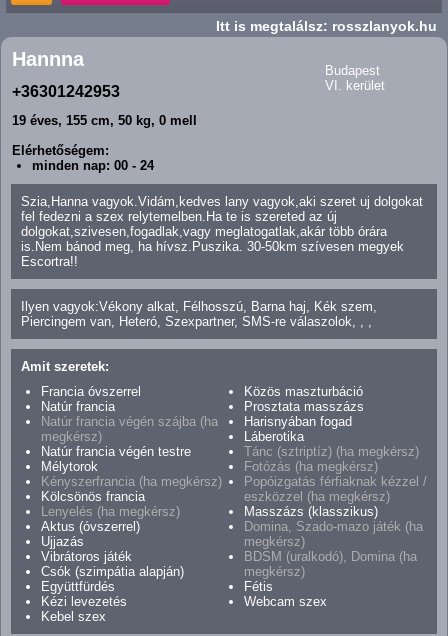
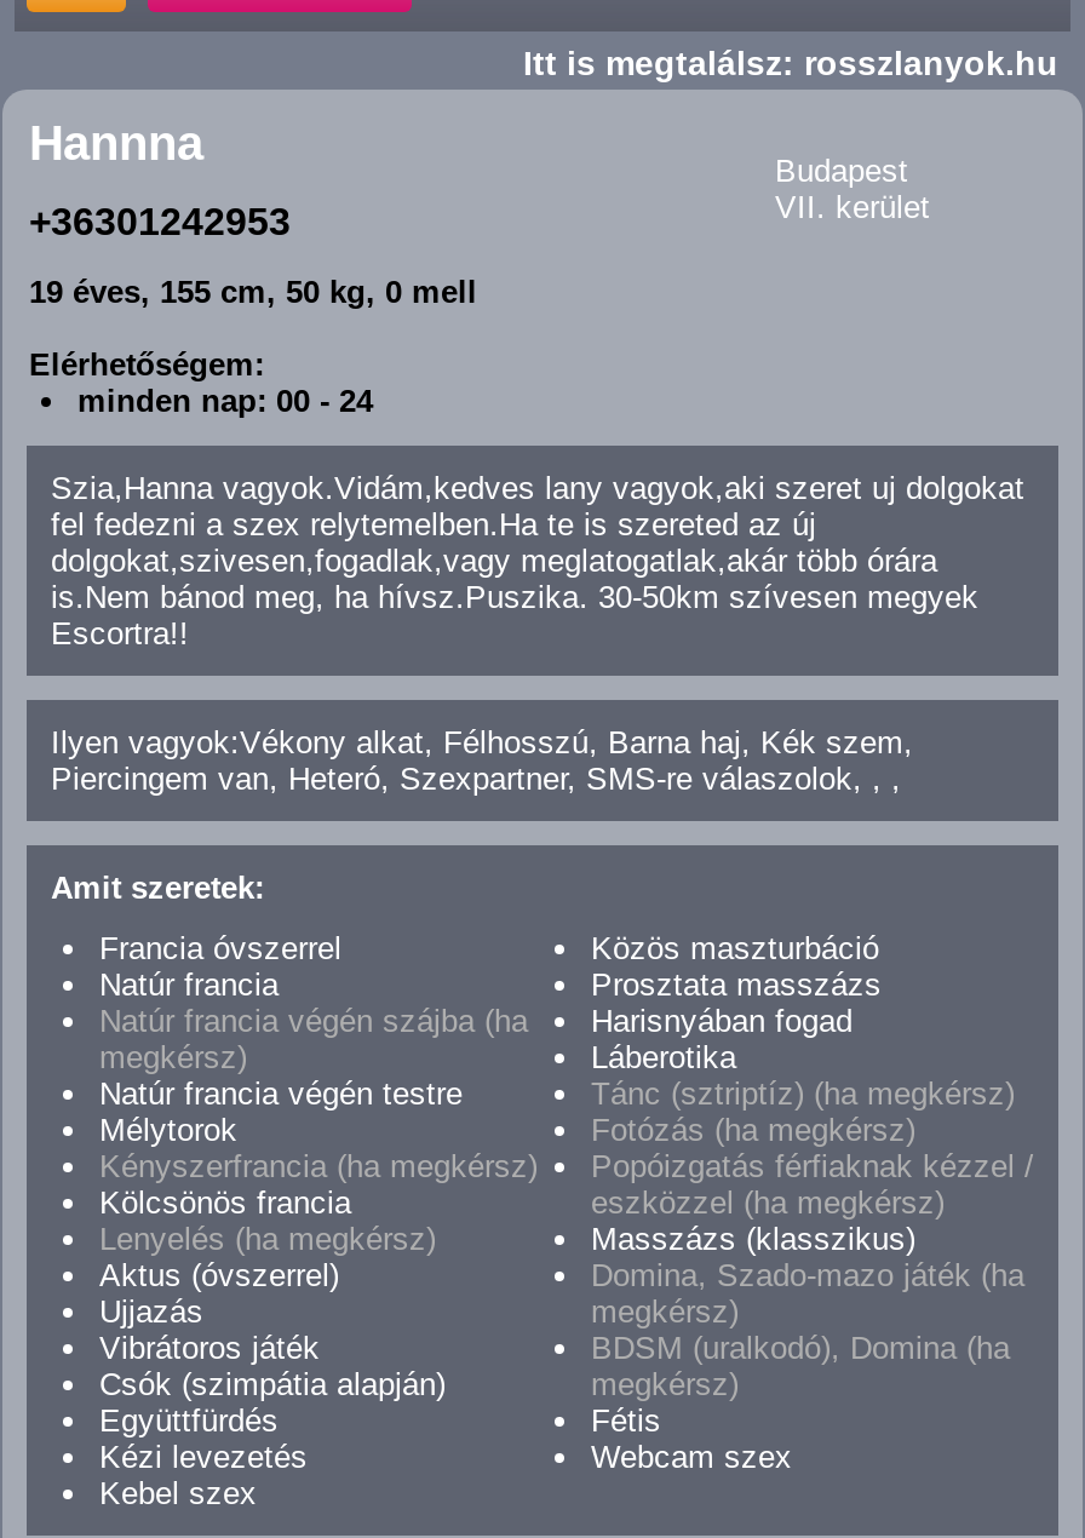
- VI. kerület
+ VII. kerület
